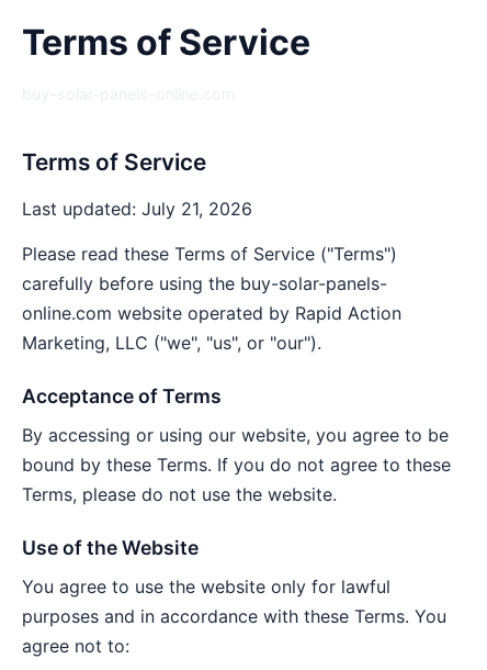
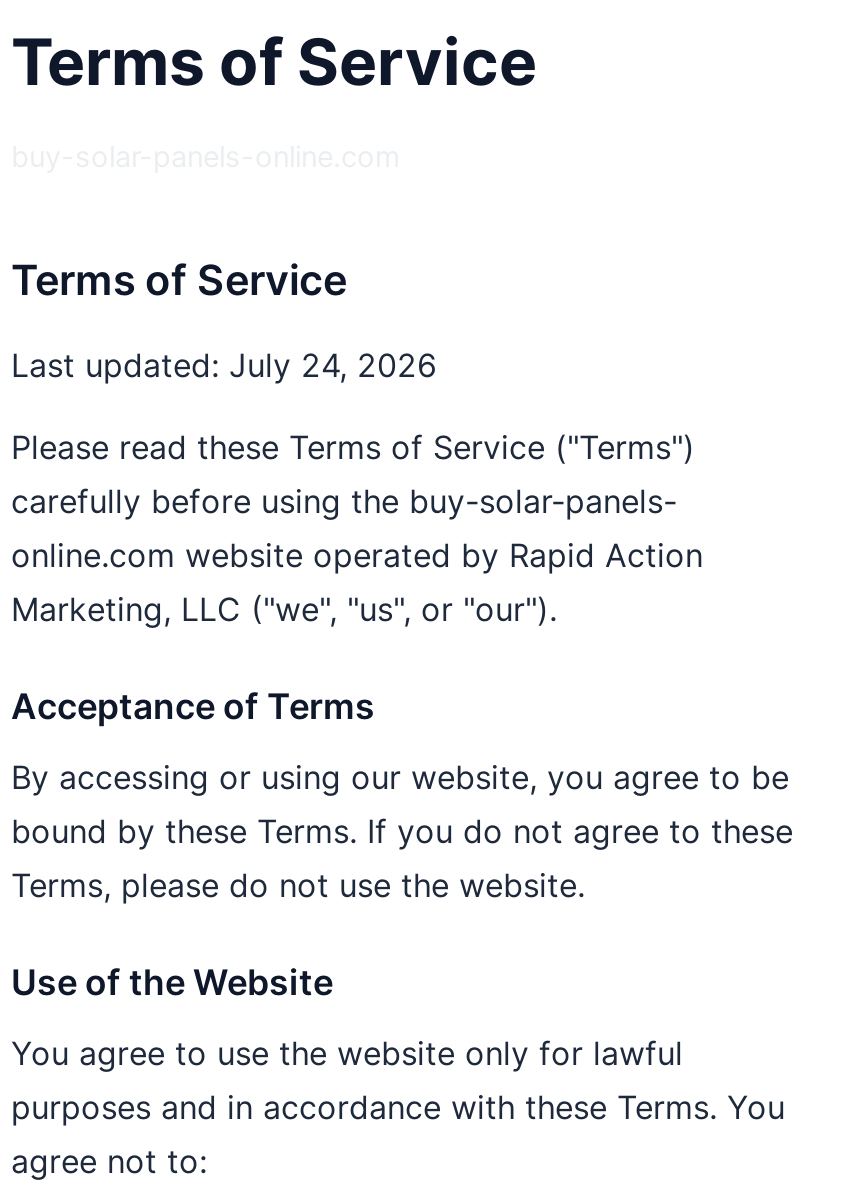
- Last updated: July 21, 2026
+ Last updated: July 24, 2026
